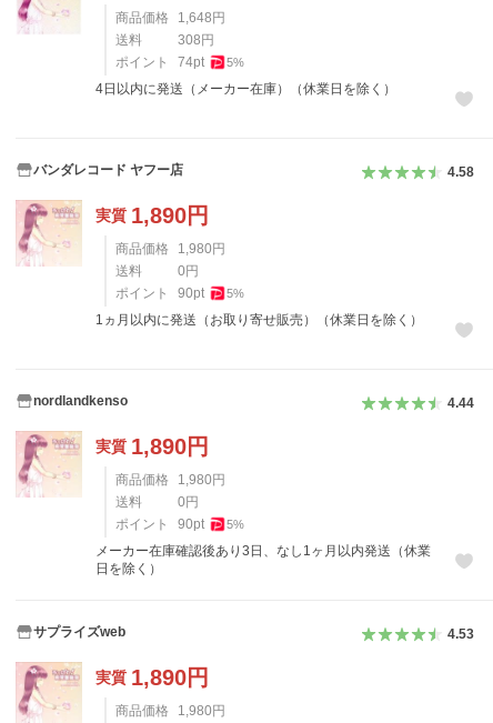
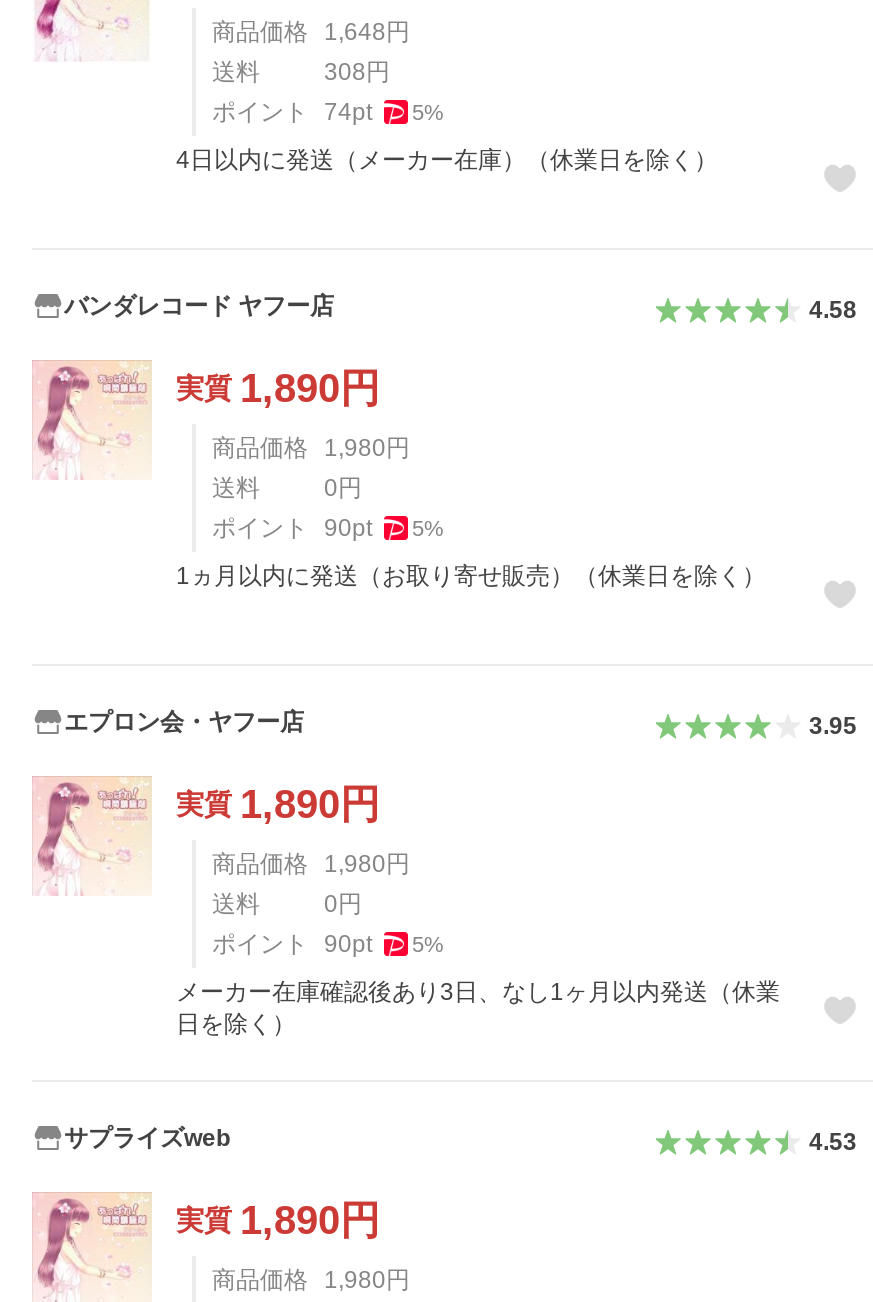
- nordlandkenso
- 4.44
+ エプロン会・ヤフー店
+ 3.95
